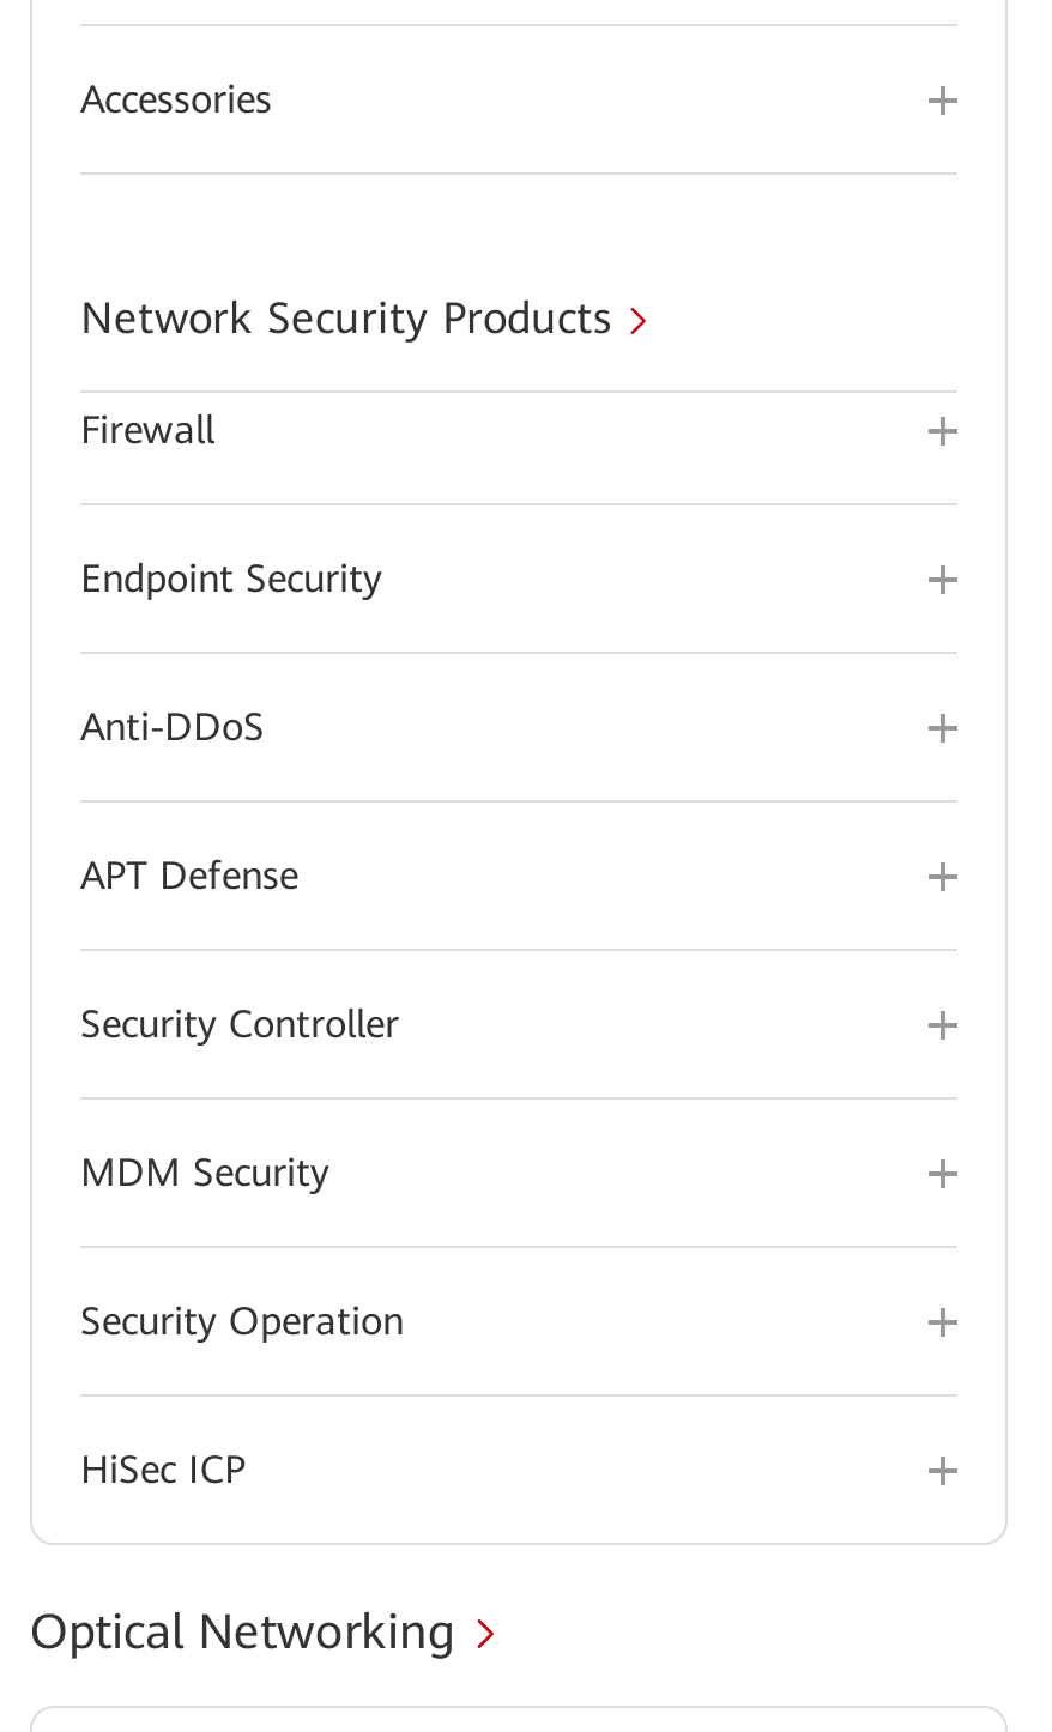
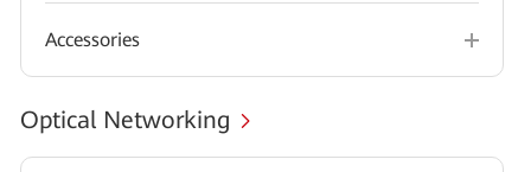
- Network Security Products
- Firewall
- Endpoint Security
- Anti-DDoS
- APT Defense
- Security Controller
- MDM Security
- Security Operation
- HiSec ICP
